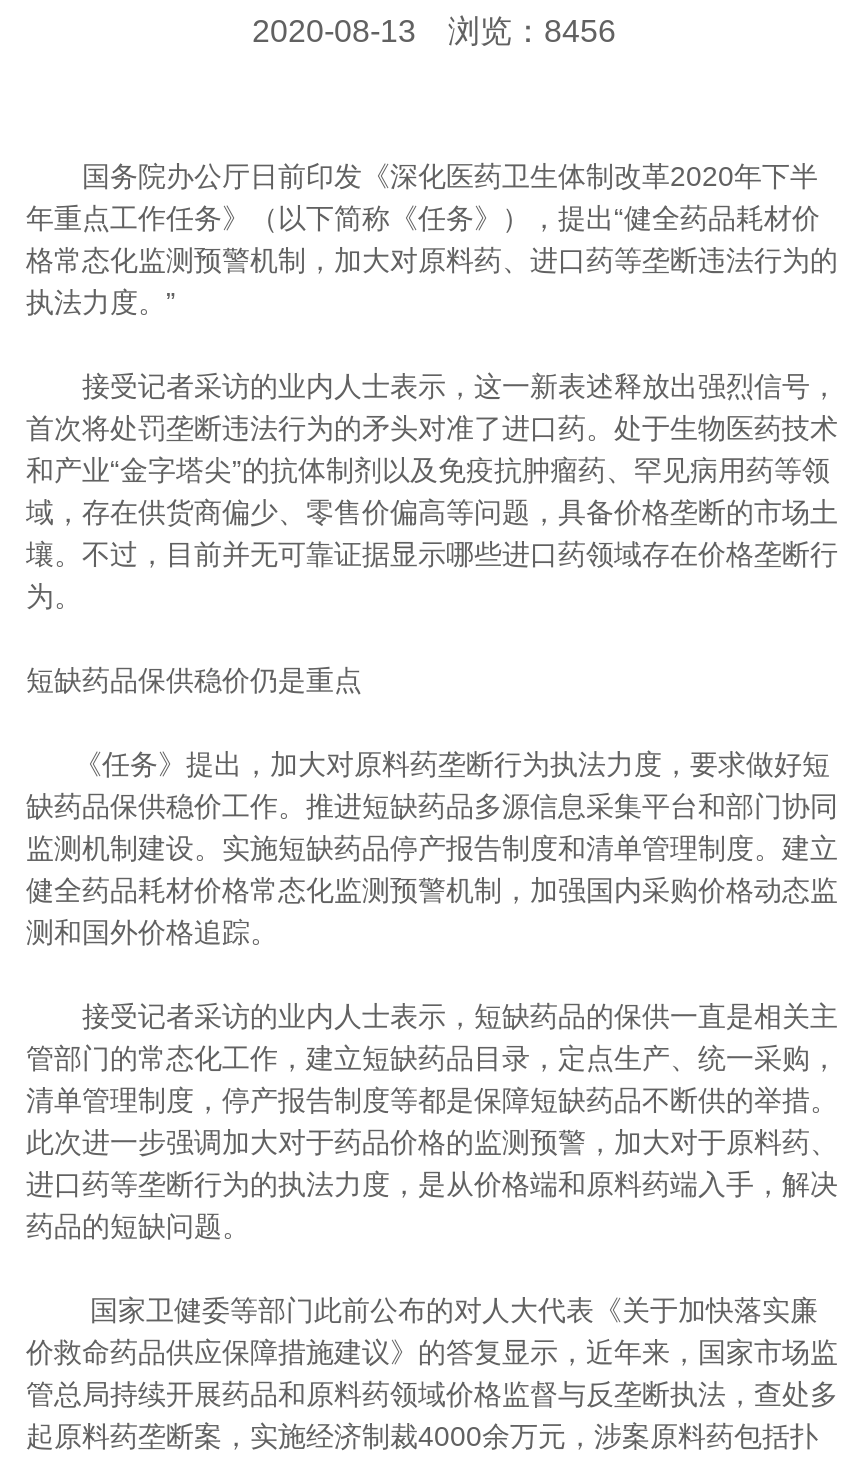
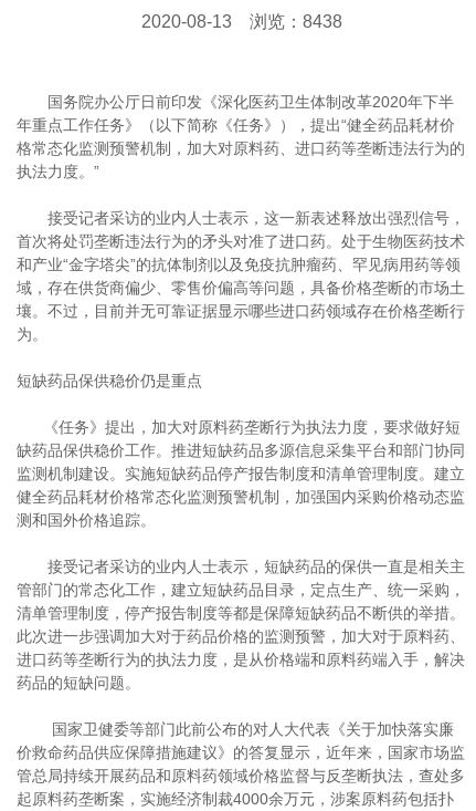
- 2020-08-13 浏览：8456
+ 2020-08-13 浏览：8438
